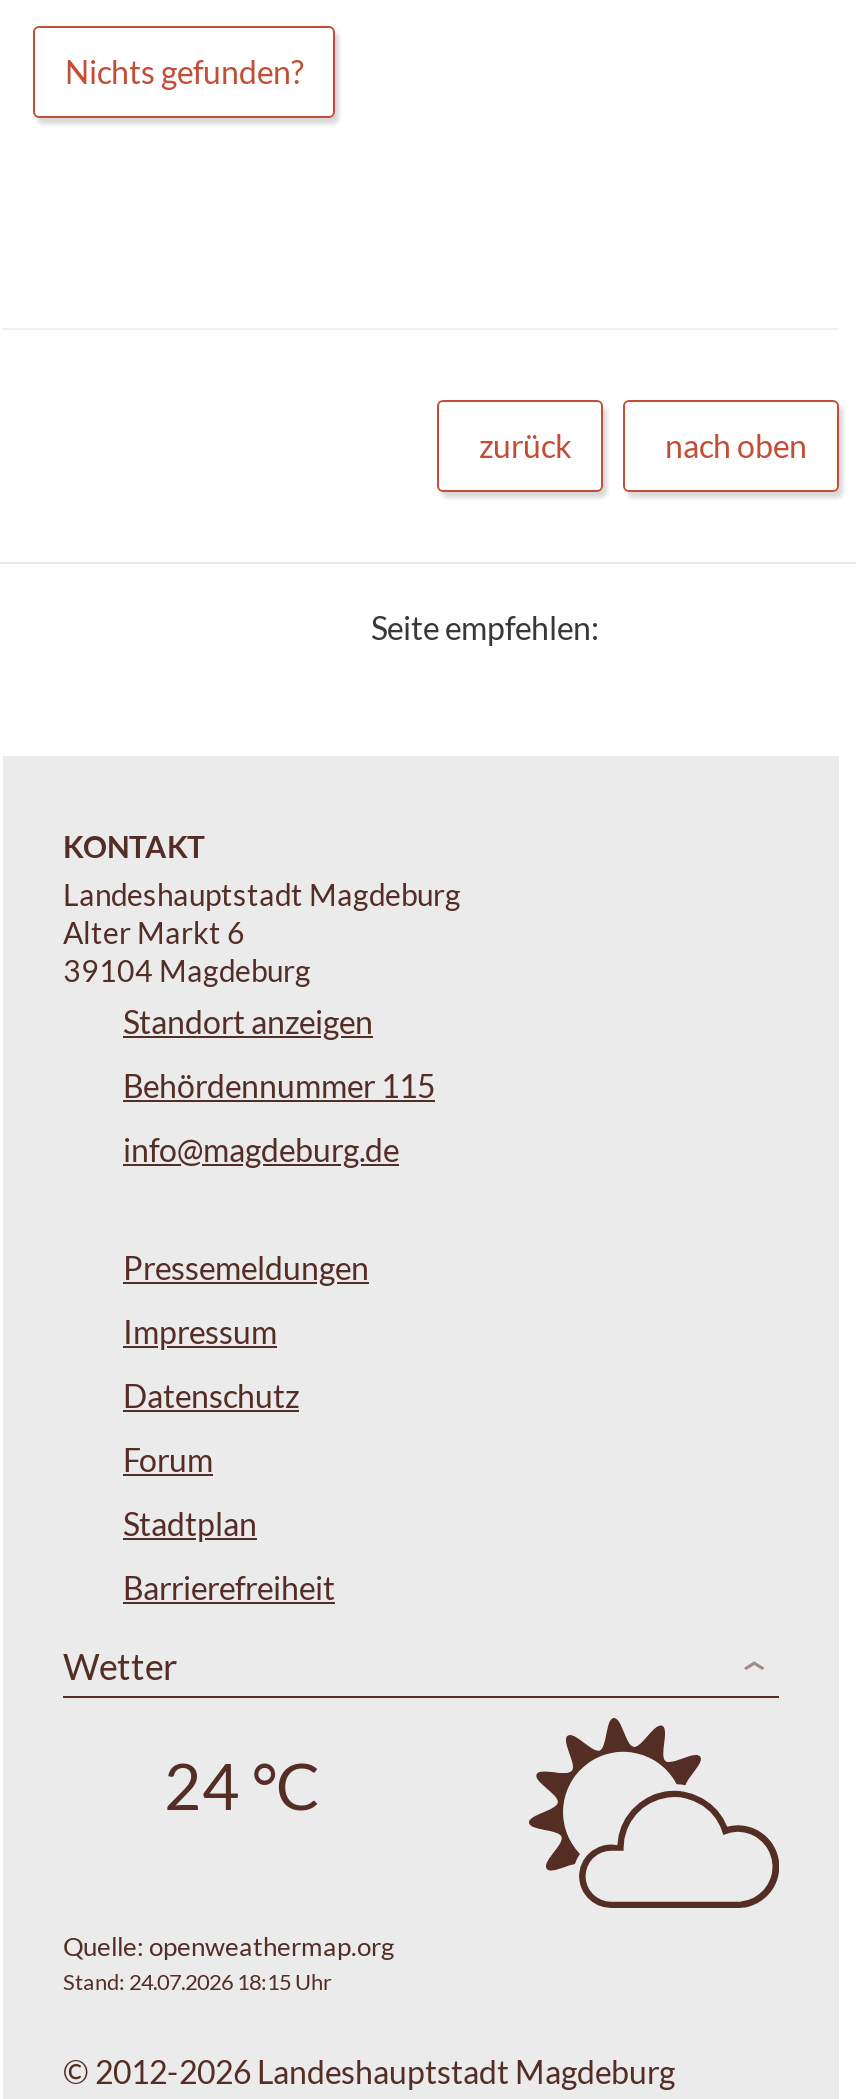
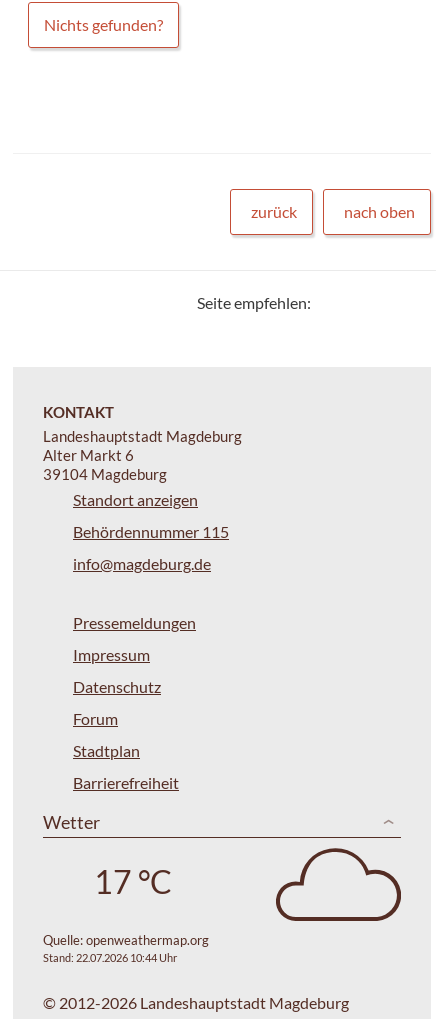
- [image]
+ [image]

- 24 °C
+ 17 °C

- Stand: 24.07.2026 18:15 Uhr
+ Stand: 22.07.2026 10:44 Uhr
